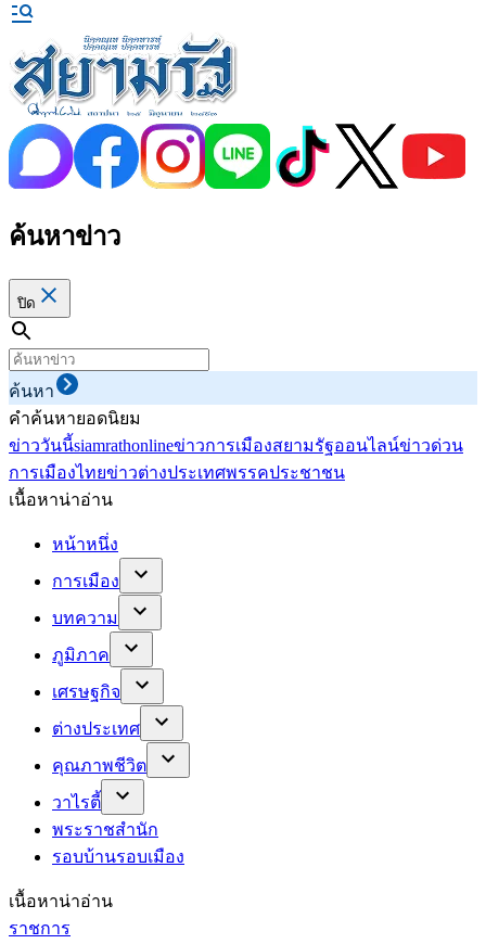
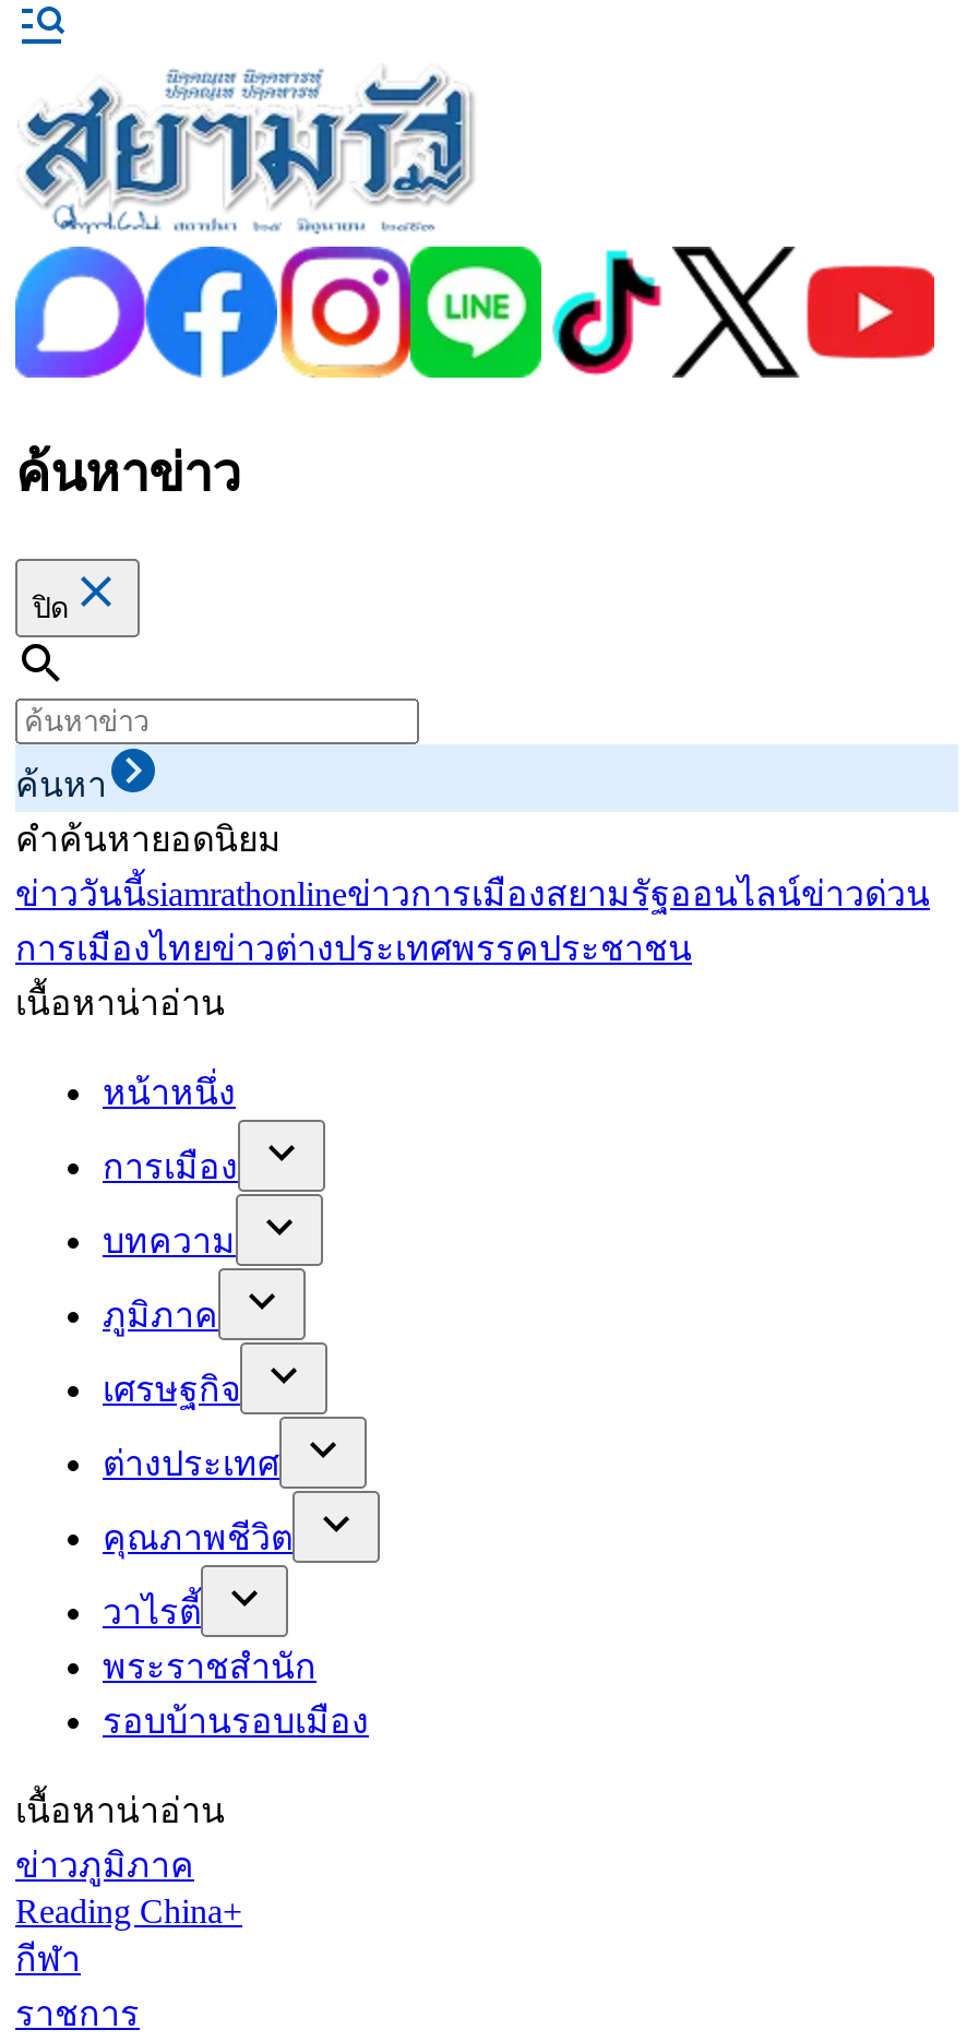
+ ข่าวภูมิภาค
+ Reading China+
+ กีฬา
